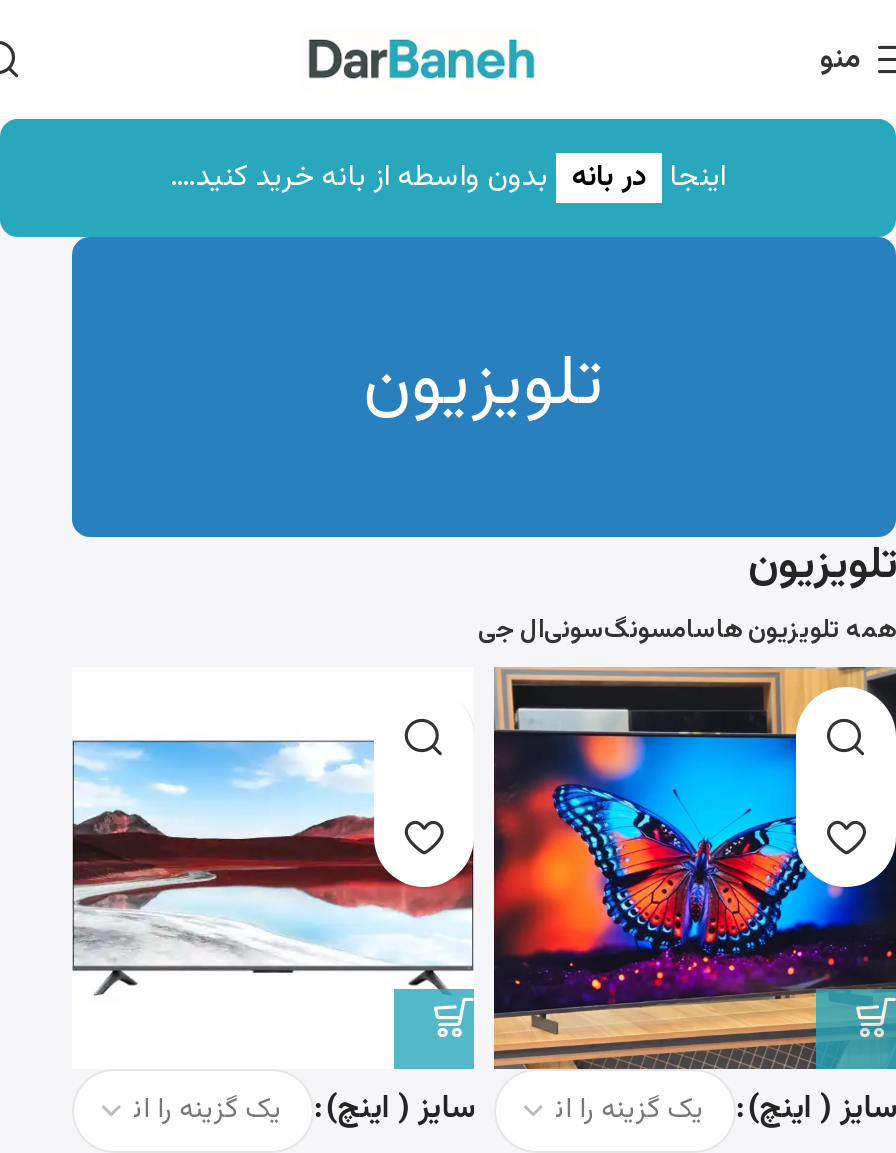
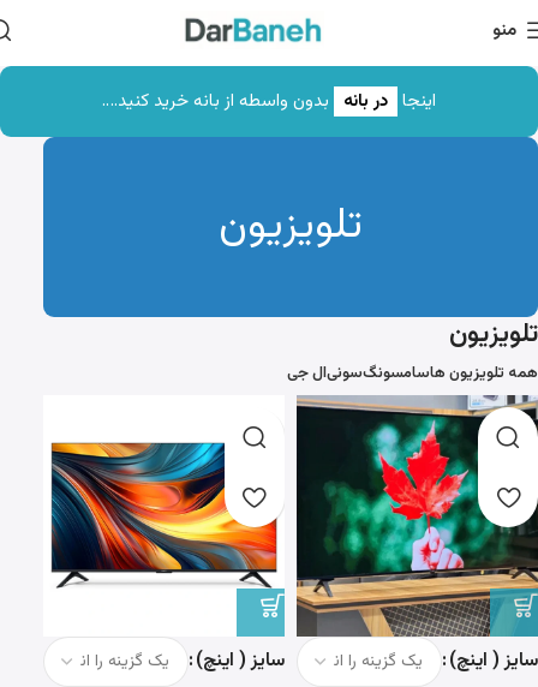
- [image]
+ [image]

- [image]
+ [image]
